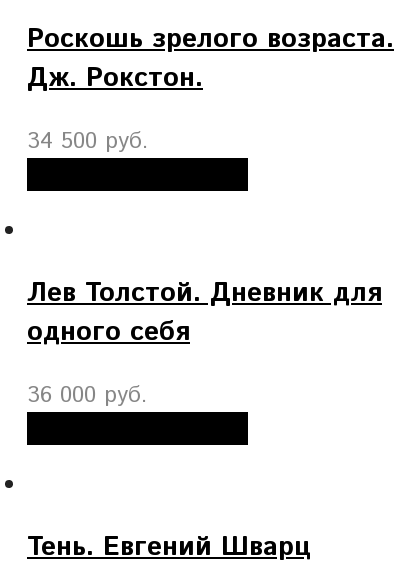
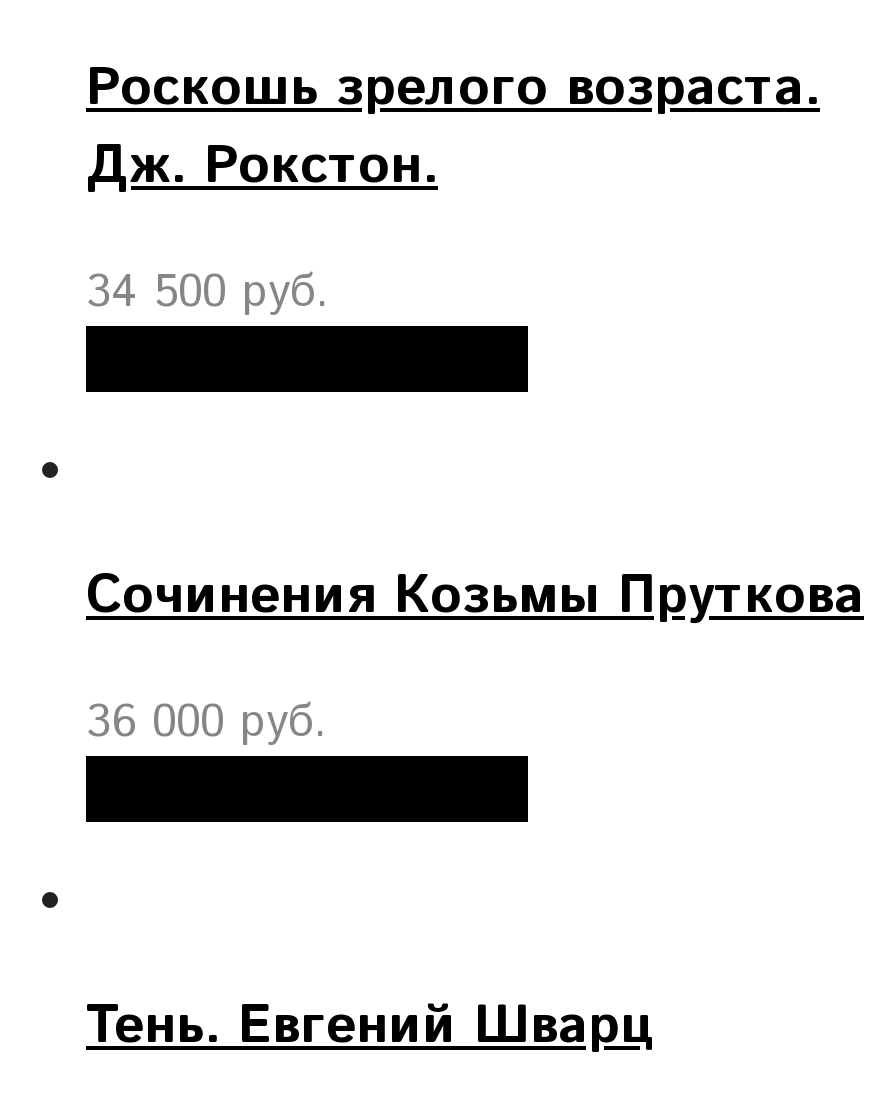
- Лев Толстой. Дневник для
- одного себя
+ Сочинения Козьмы Пруткова
